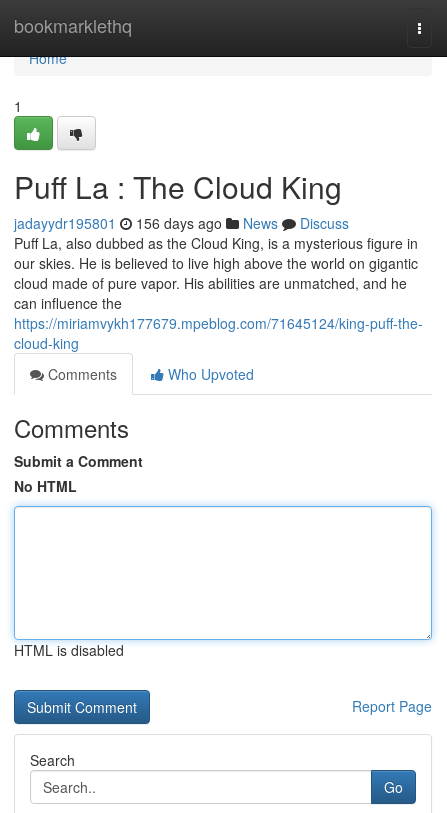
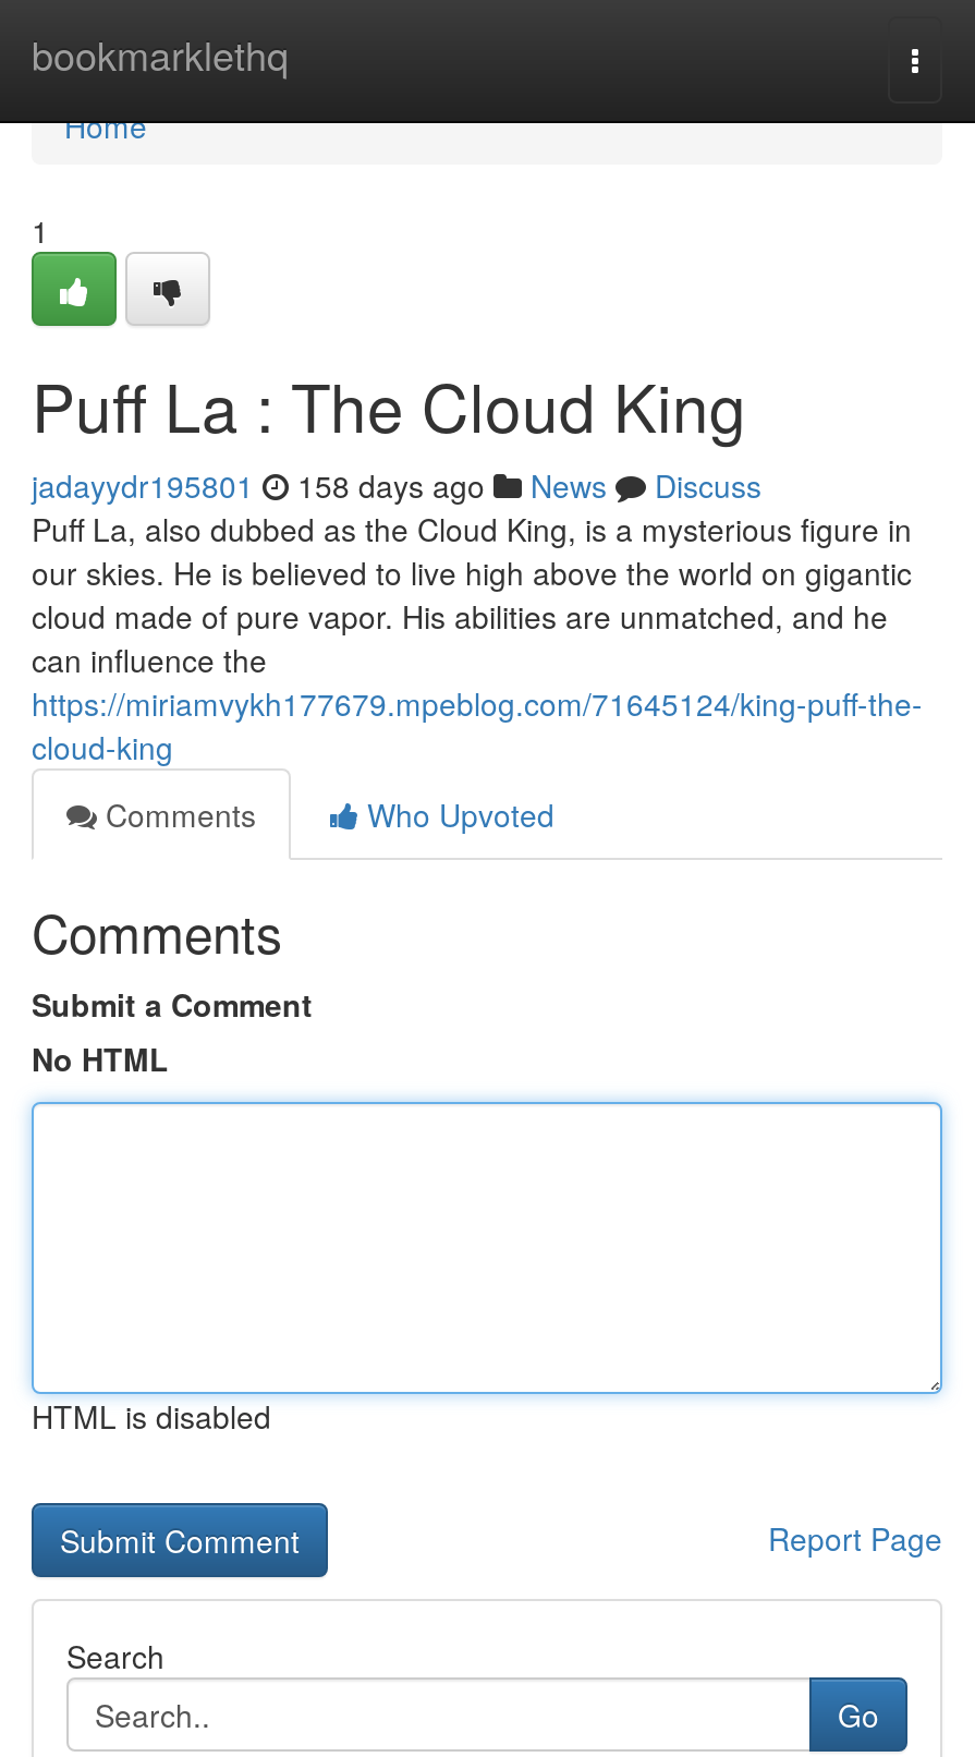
- jadayydr195801 156 days ago News Discuss
+ jadayydr195801 158 days ago News Discuss
